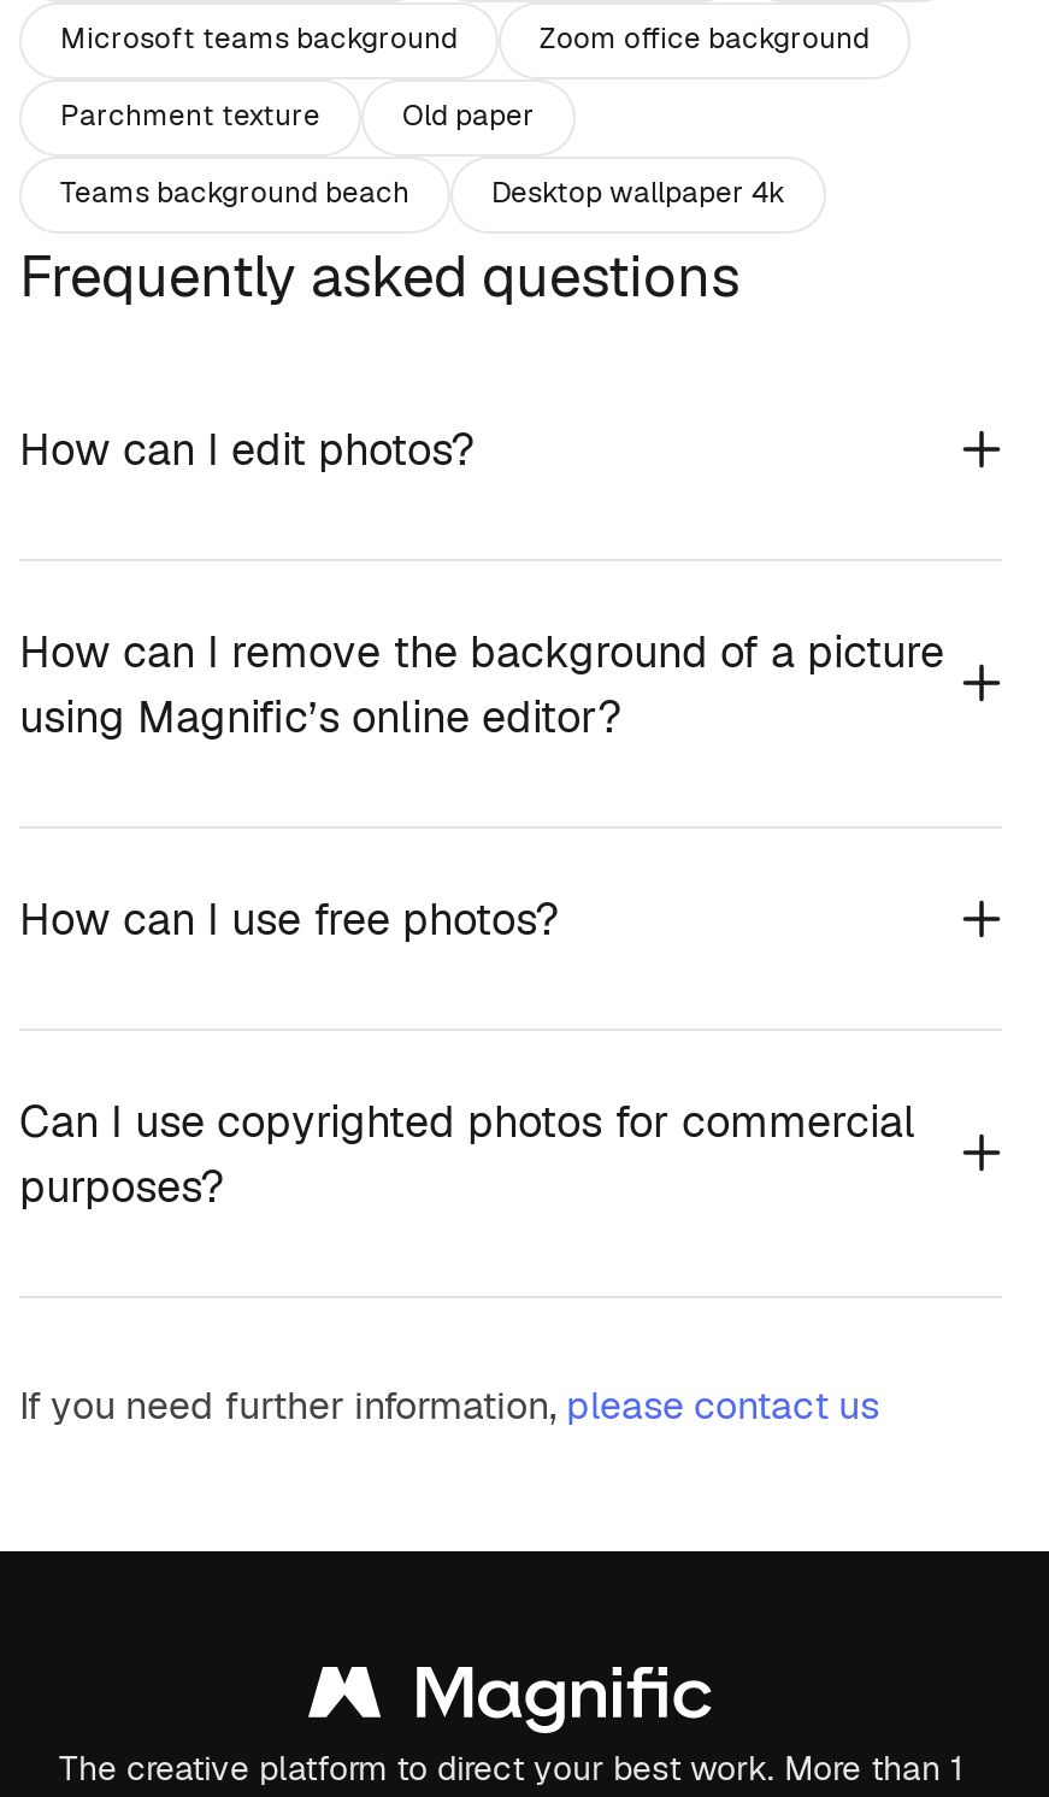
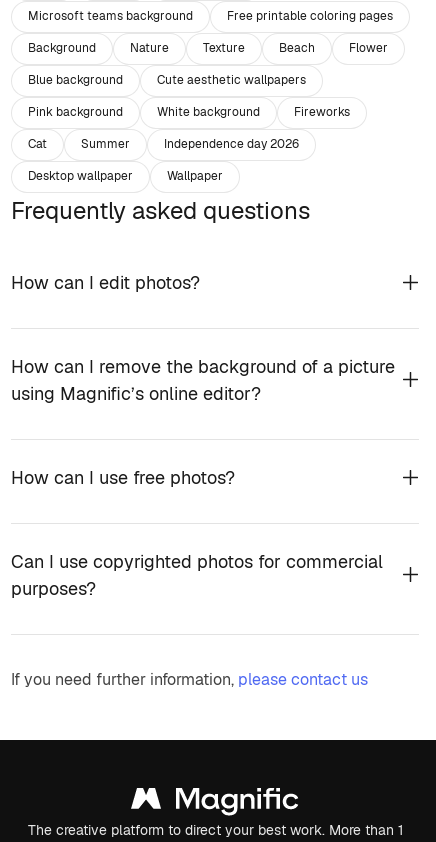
- Zoom office background
- Parchment texture
- Old paper
- Teams background beach
- Desktop wallpaper 4k
+ Free printable coloring pages
+ Background
+ Nature
+ Texture
+ Beach
+ Flower
+ Blue background
+ Cute aesthetic wallpapers
+ Pink background
+ White background
+ Fireworks
+ Cat
+ Summer
+ Independence day 2026
+ Desktop wallpaper
+ Wallpaper
